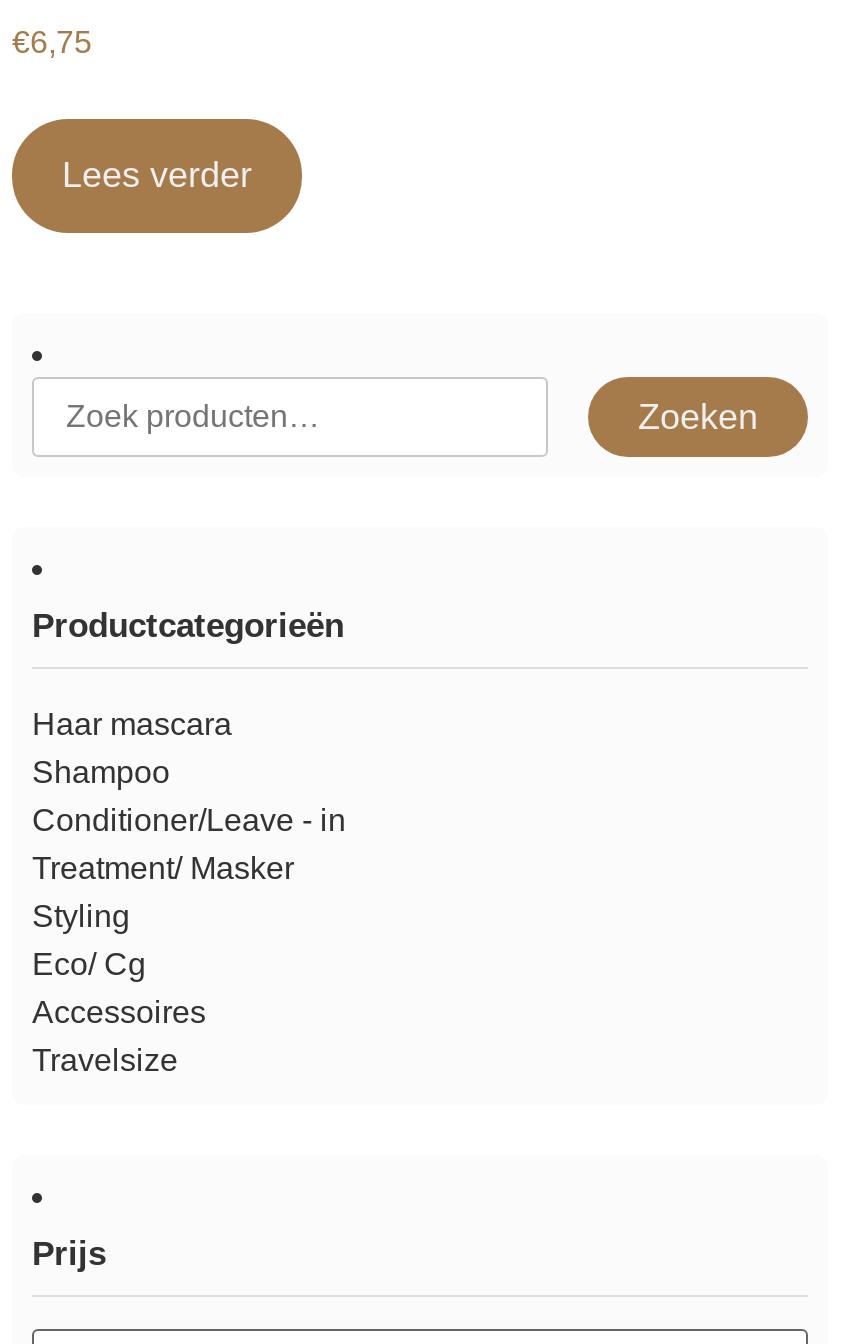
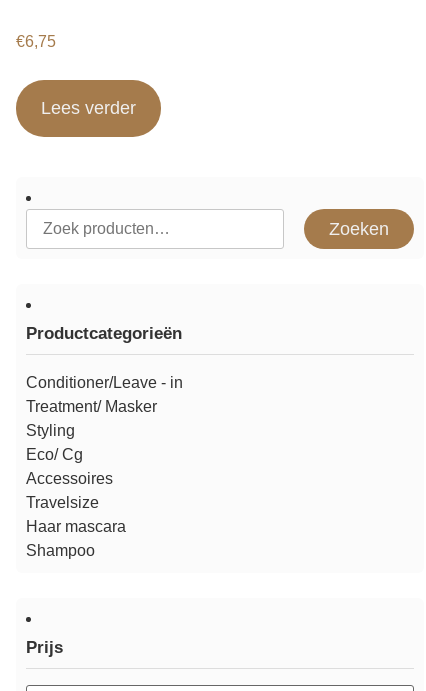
moved down: Haar mascara | Shampoo

moved up: Conditioner/Leave - in | Treatment/ Masker | Styling | Eco/ Cg | Accessoires | Travelsize
